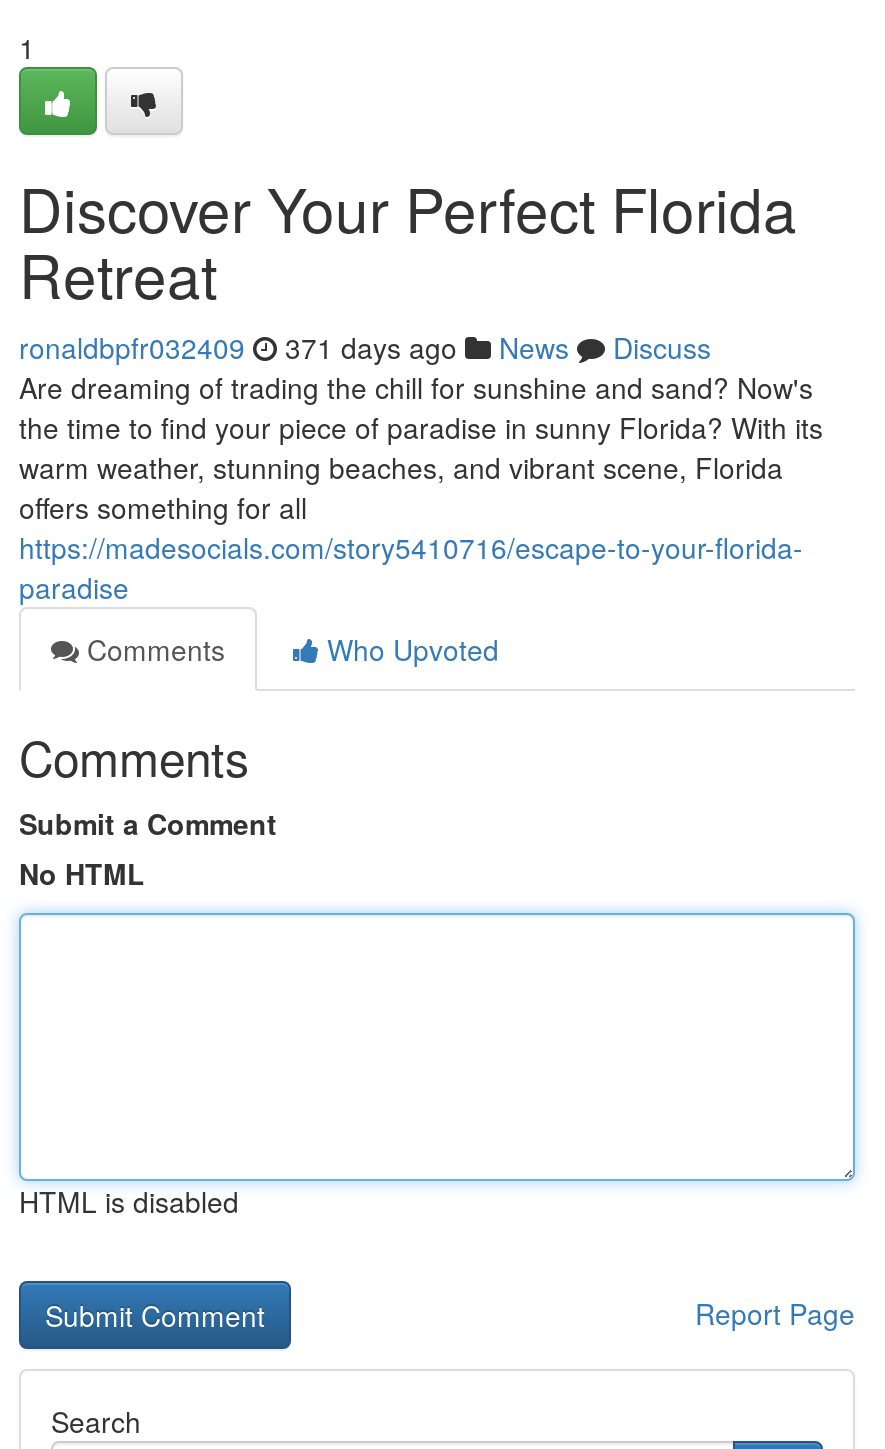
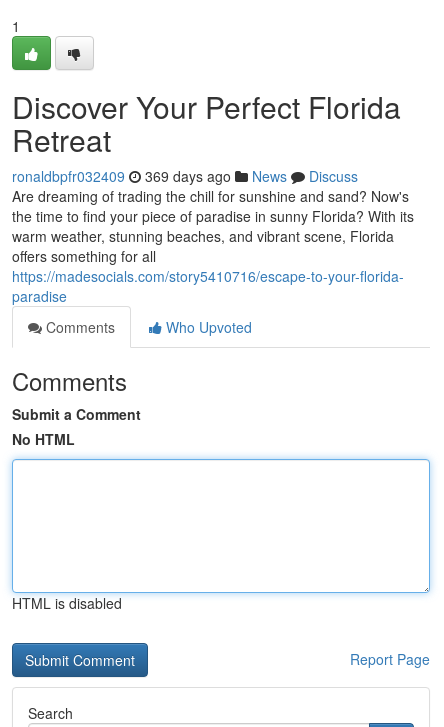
- ronaldbpfr032409 371 days ago News Discuss
+ ronaldbpfr032409 369 days ago News Discuss
